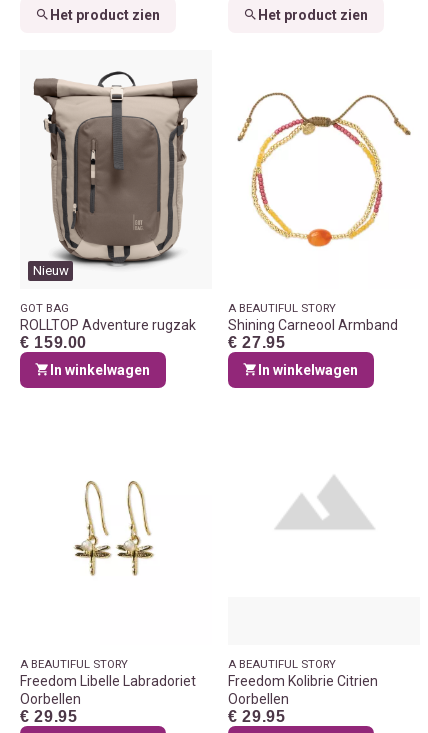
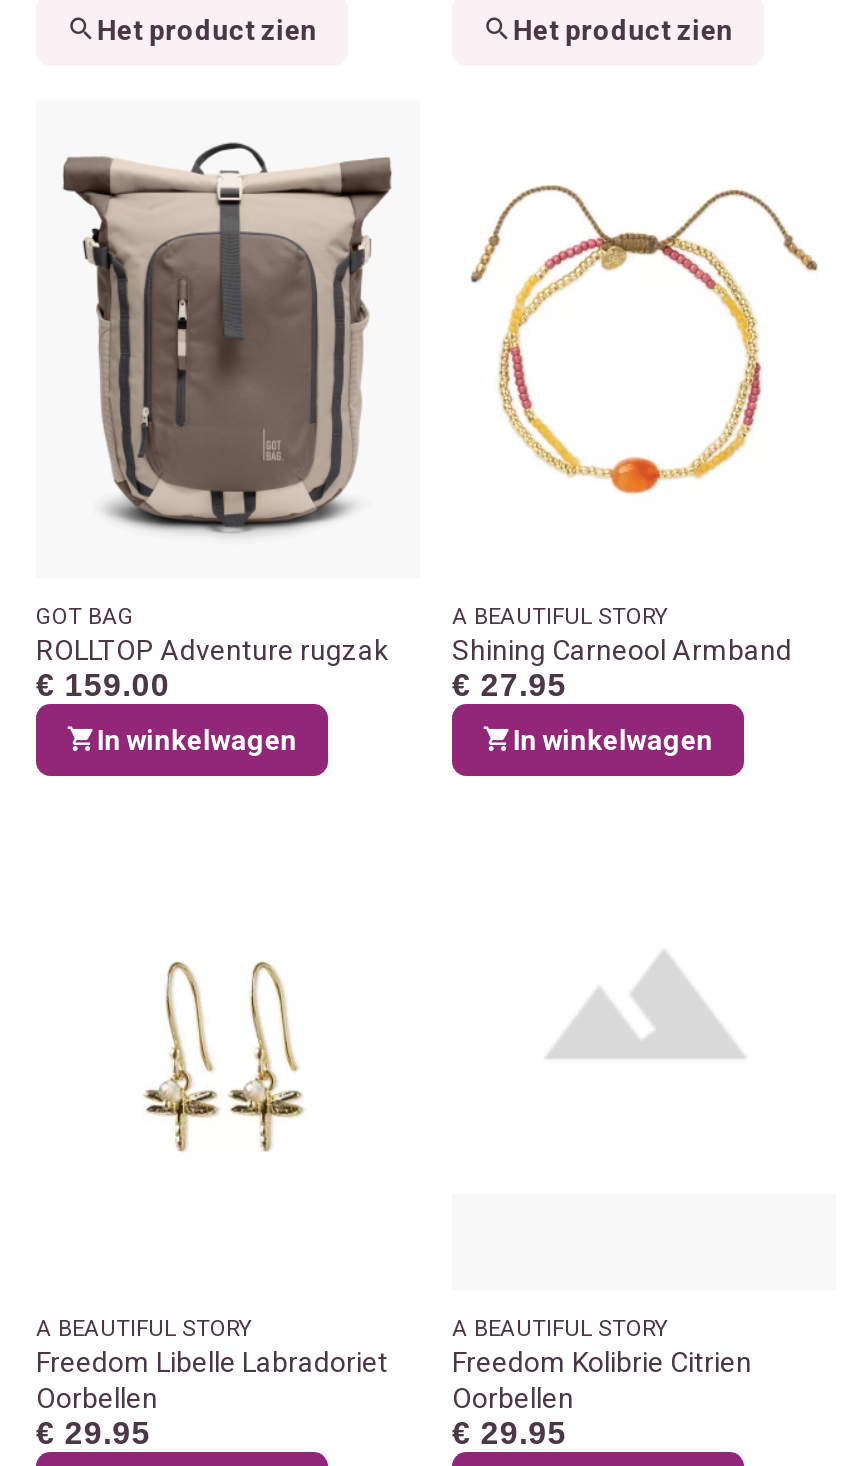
- Nieuw
